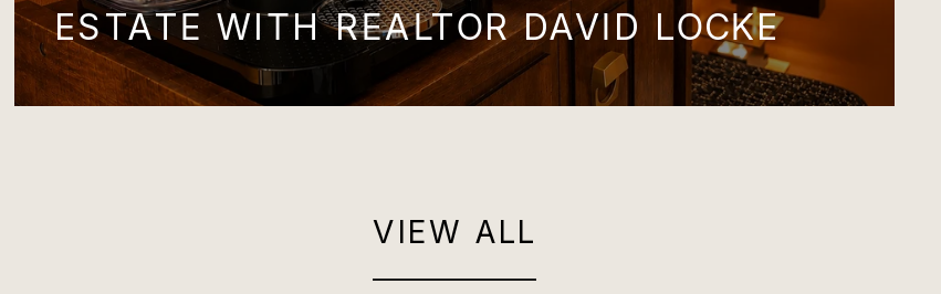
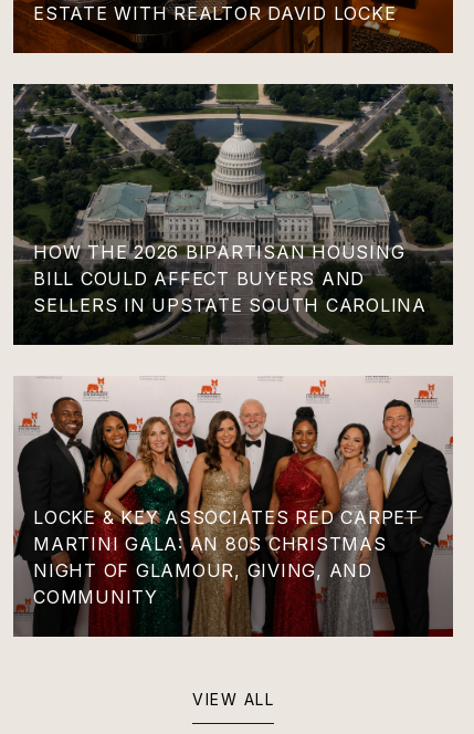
+ [image]
+ LOCKE & KEY ASSOCIATES RED CARPET
+ MARTINI GALA: AN 80S CHRISTMAS
+ NIGHT OF GLAMOUR, GIVING, AND
+ COMMUNITY

+ [image]
+ HOW THE 2026 BIPARTISAN HOUSING
+ BILL COULD AFFECT BUYERS AND
+ SELLERS IN UPSTATE SOUTH CAROLINA
